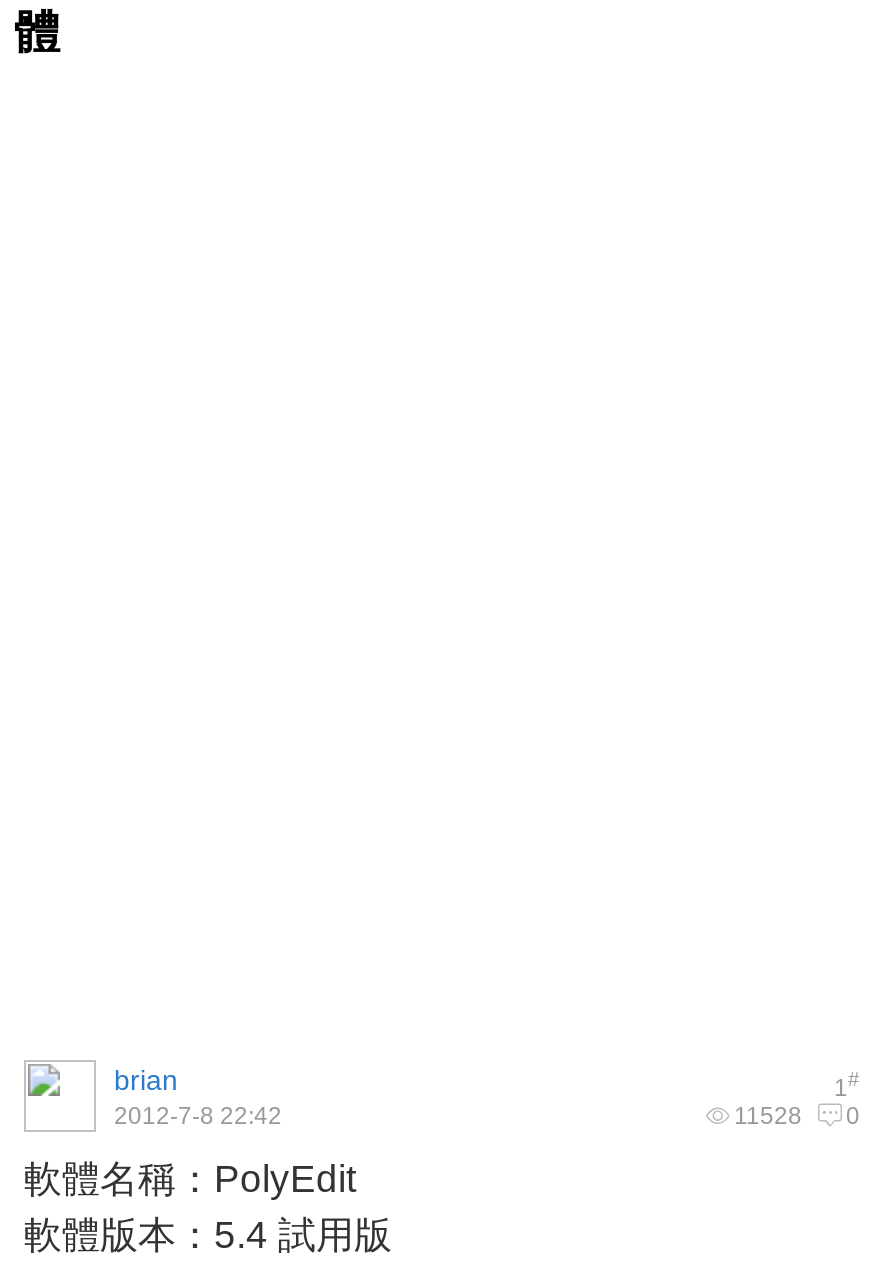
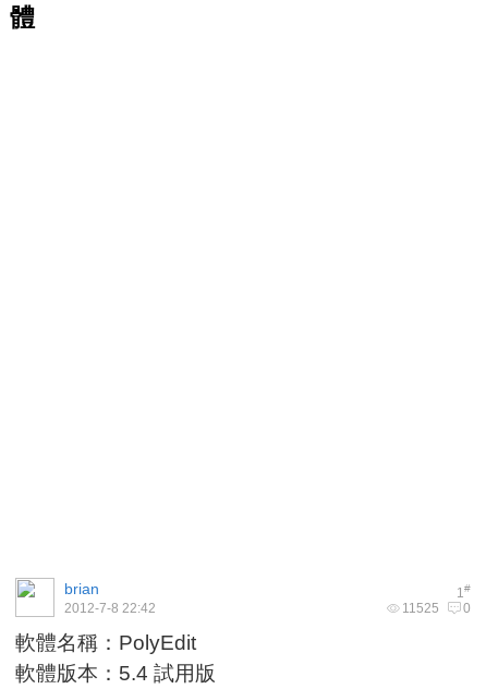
- 11528 0
+ 11525 0
